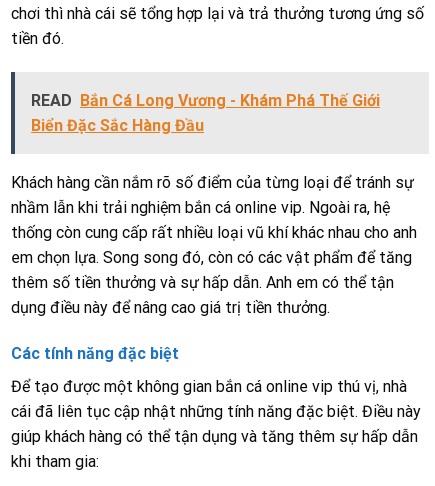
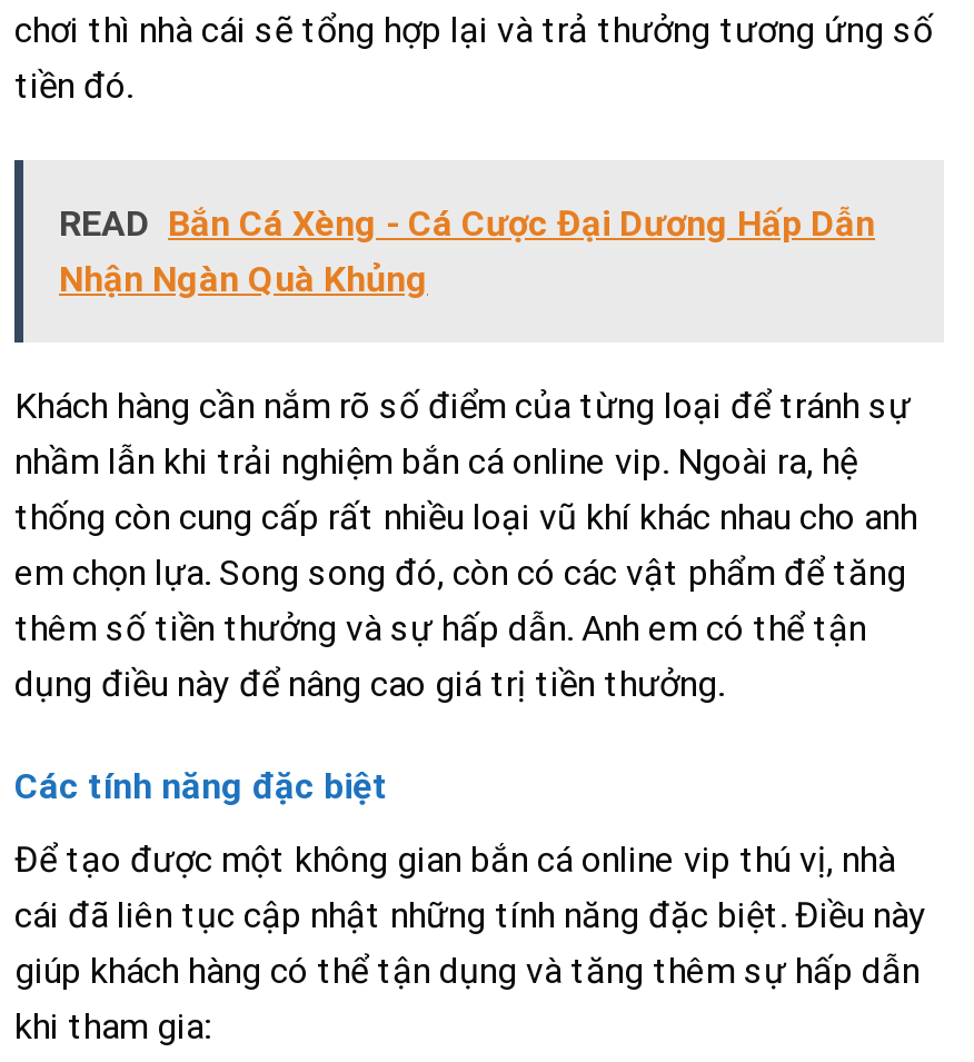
- READ Bắn Cá Long Vương - Khám Phá Thế Giới
- Biển Đặc Sắc Hàng Đầu
+ READ Bắn Cá Xèng - Cá Cược Đại Dương Hấp Dẫn
+ Nhận Ngàn Quà Khủng
